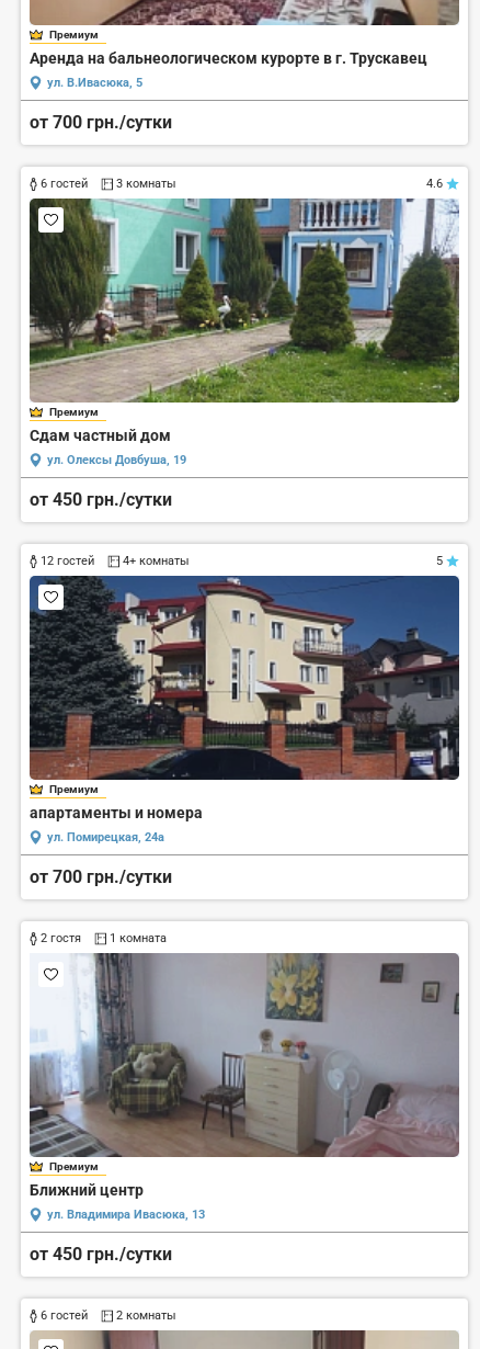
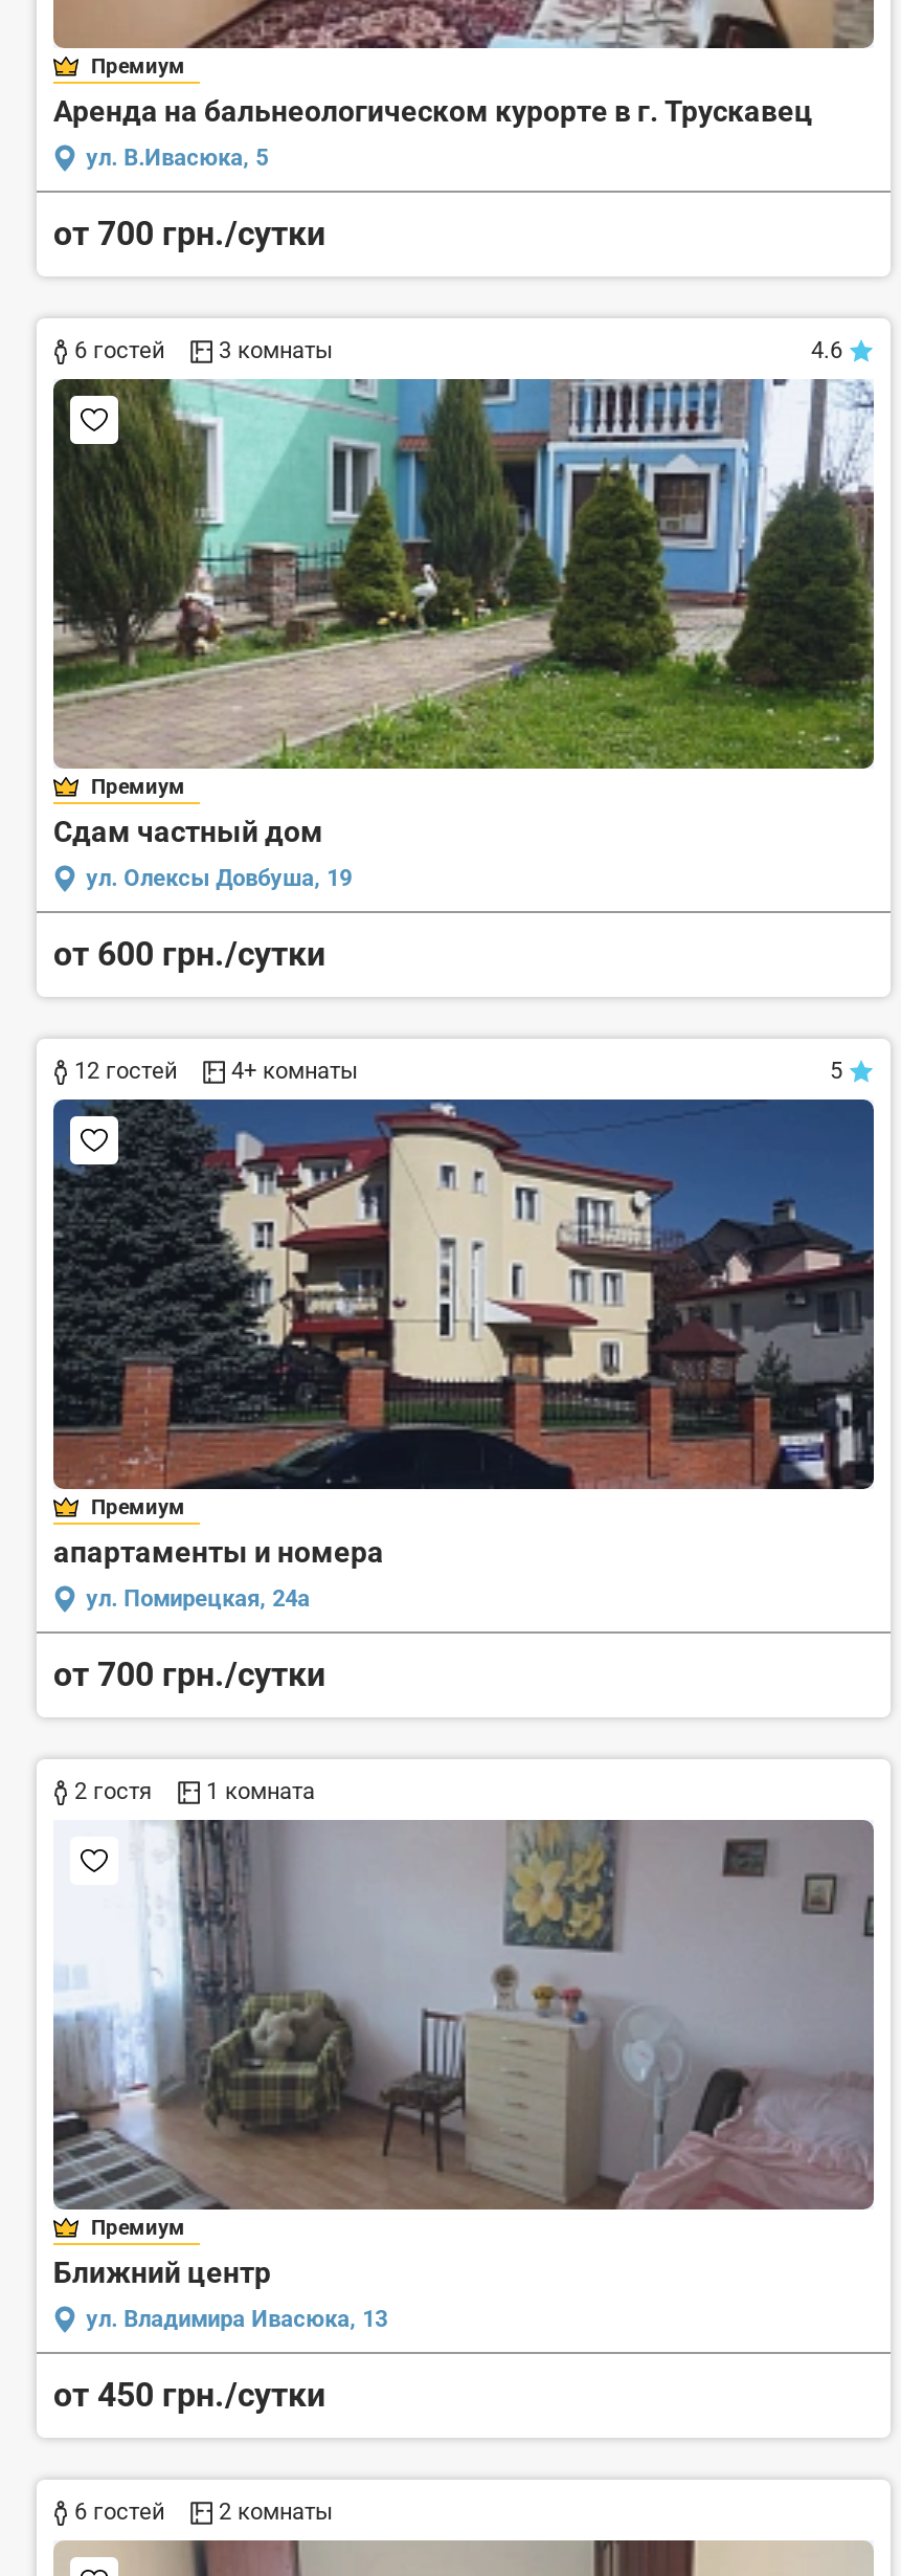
- от 450 грн./сутки
+ от 600 грн./сутки
